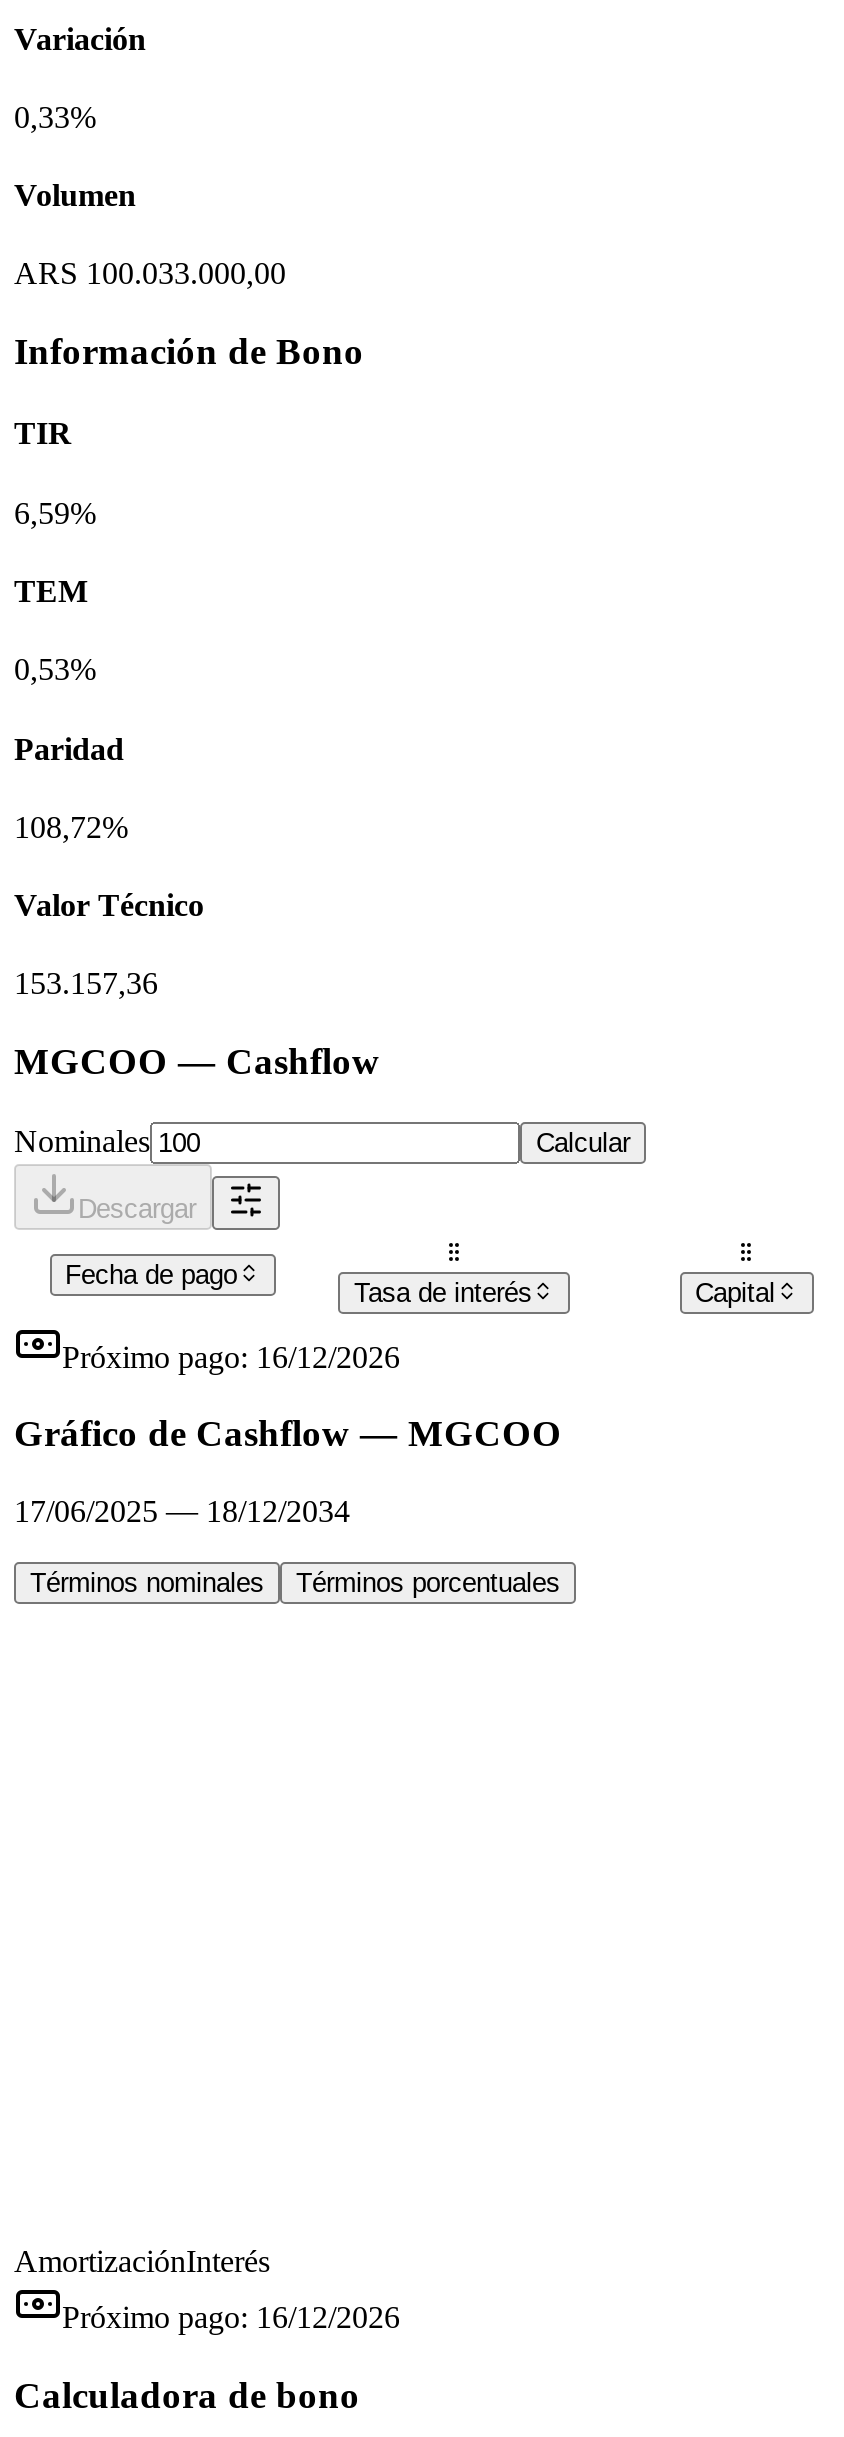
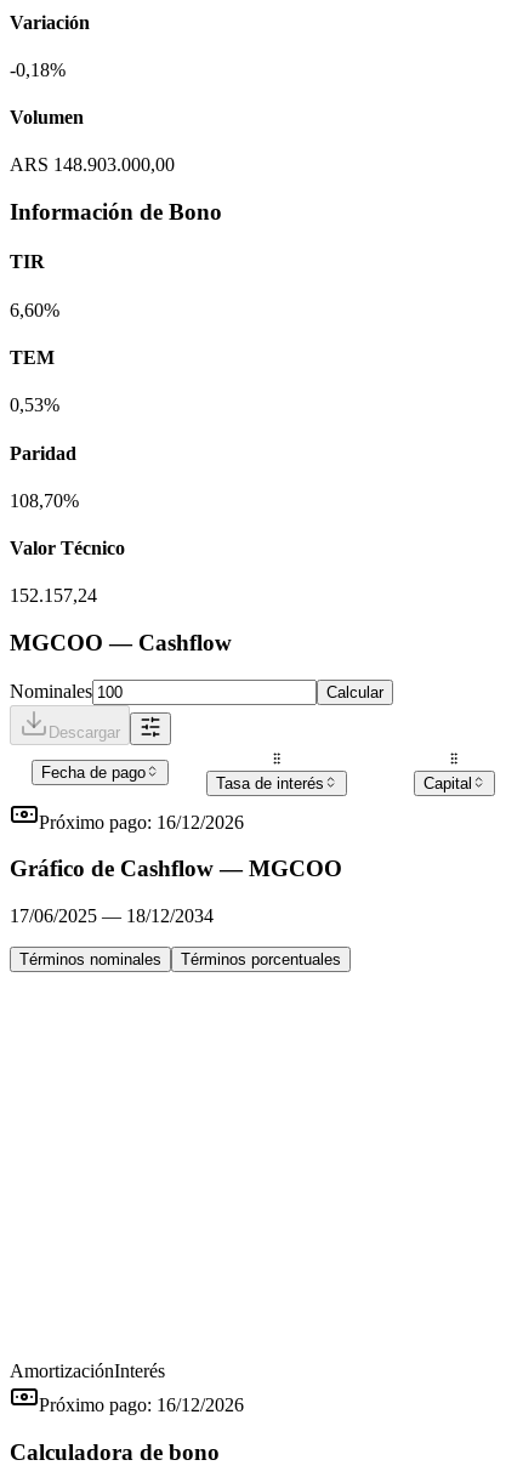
- 0,33%
+ -0,18%

- ARS 100.033.000,00
+ ARS 148.903.000,00

- 6,59%
+ 6,60%

- 108,72%
+ 108,70%

- 153.157,36
+ 152.157,24
